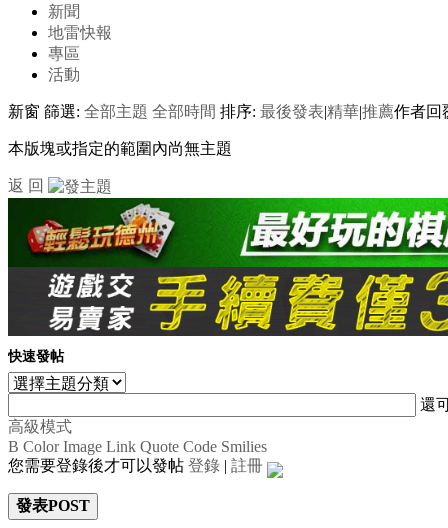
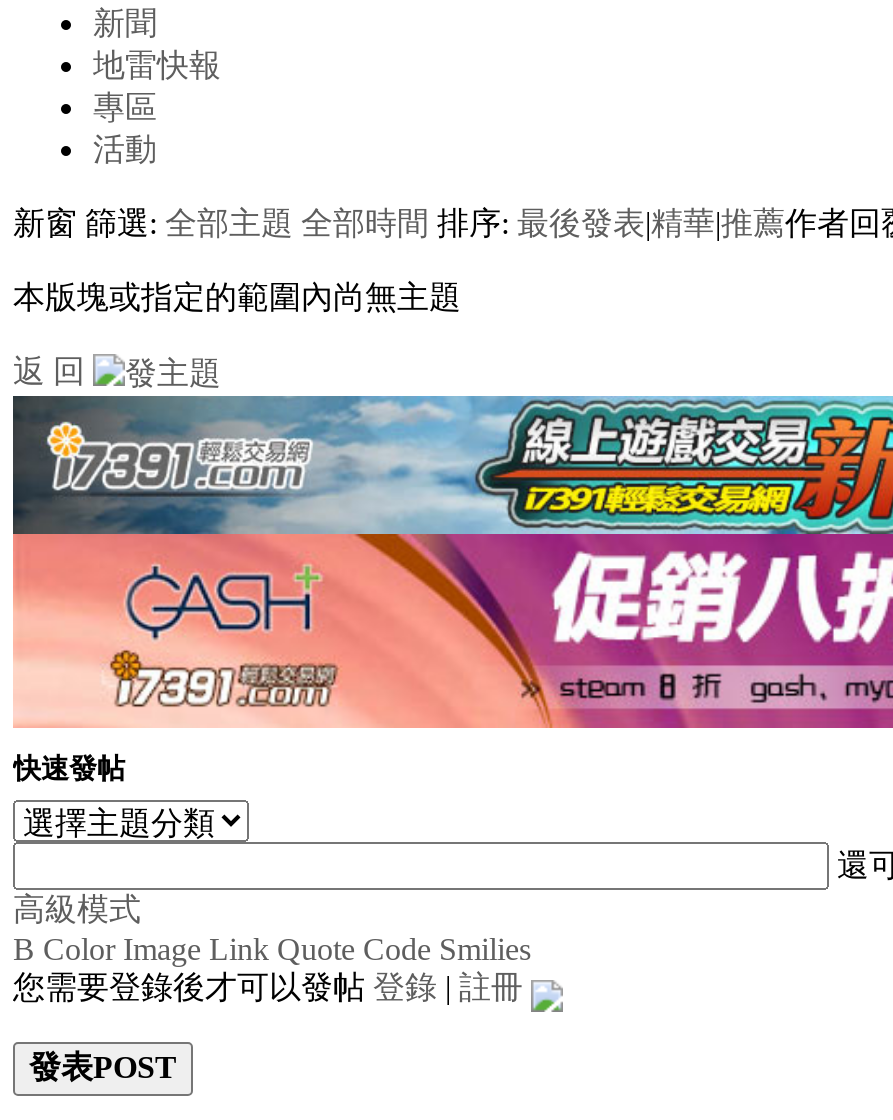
- [image]
+ [image]
